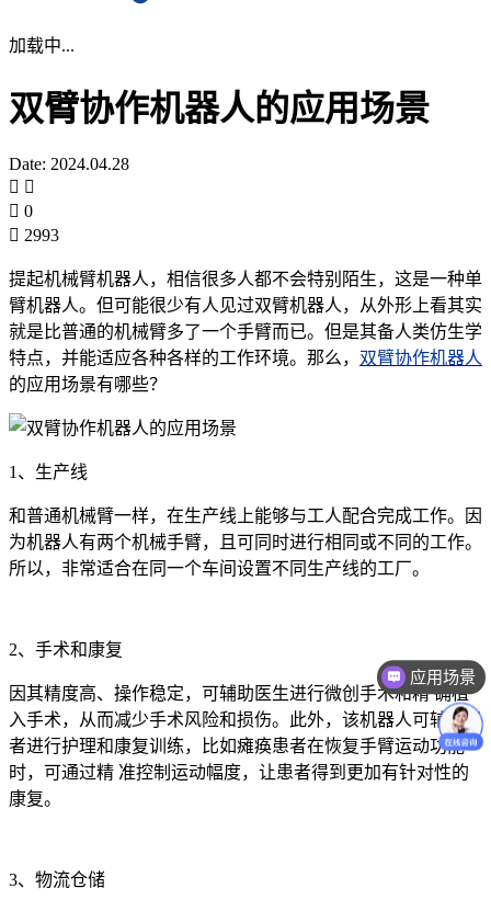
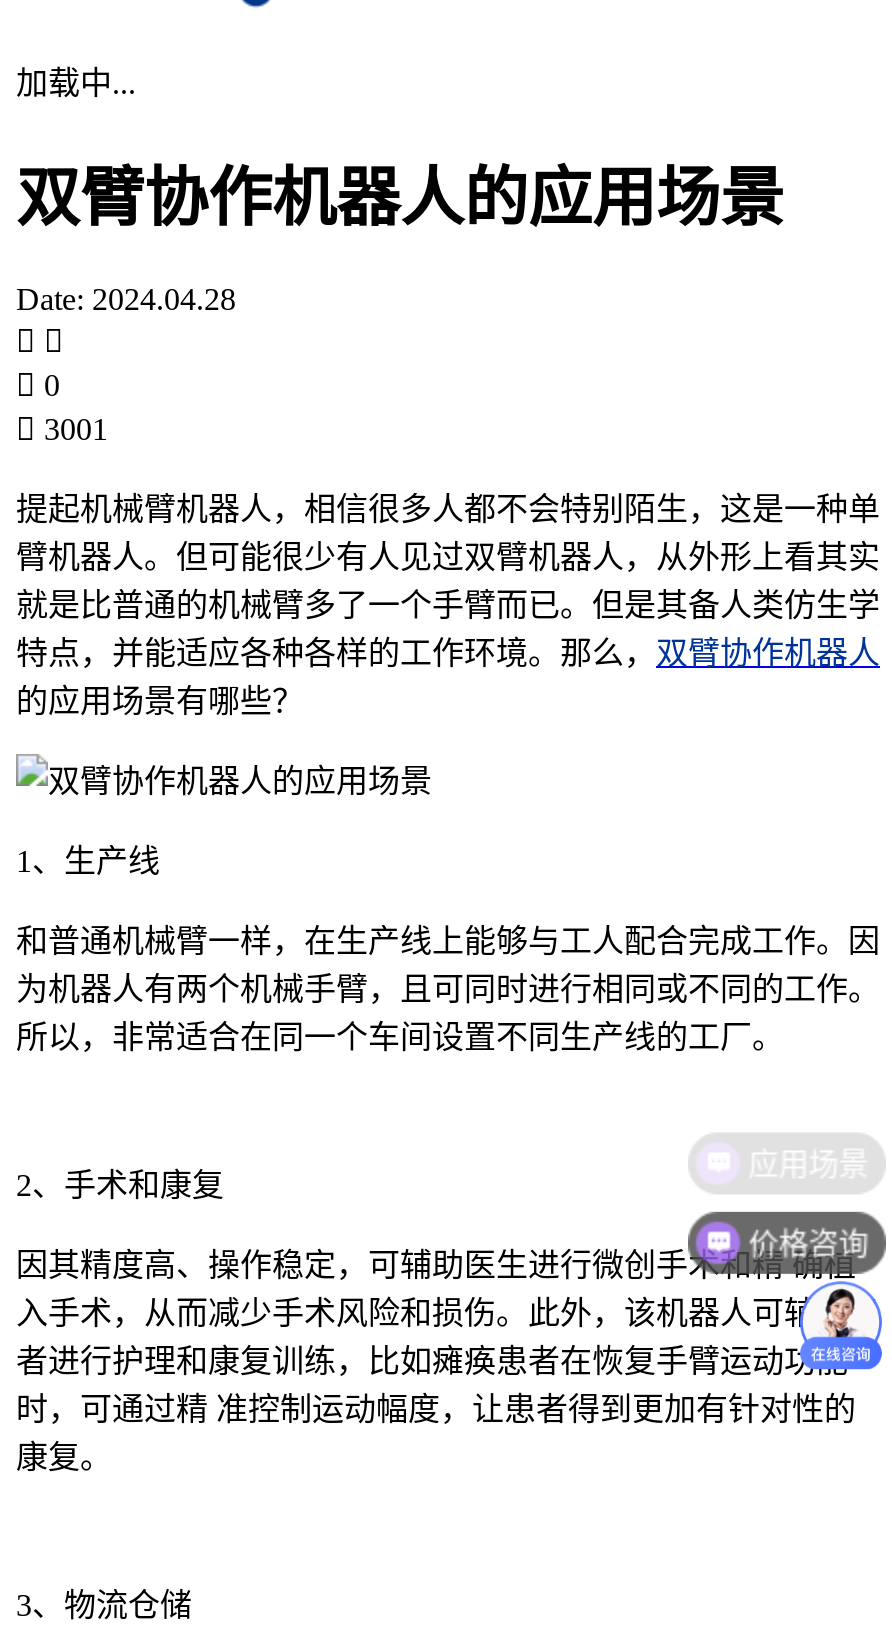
- 2993
+ 3001

- 应用场景
+ 价格咨询
